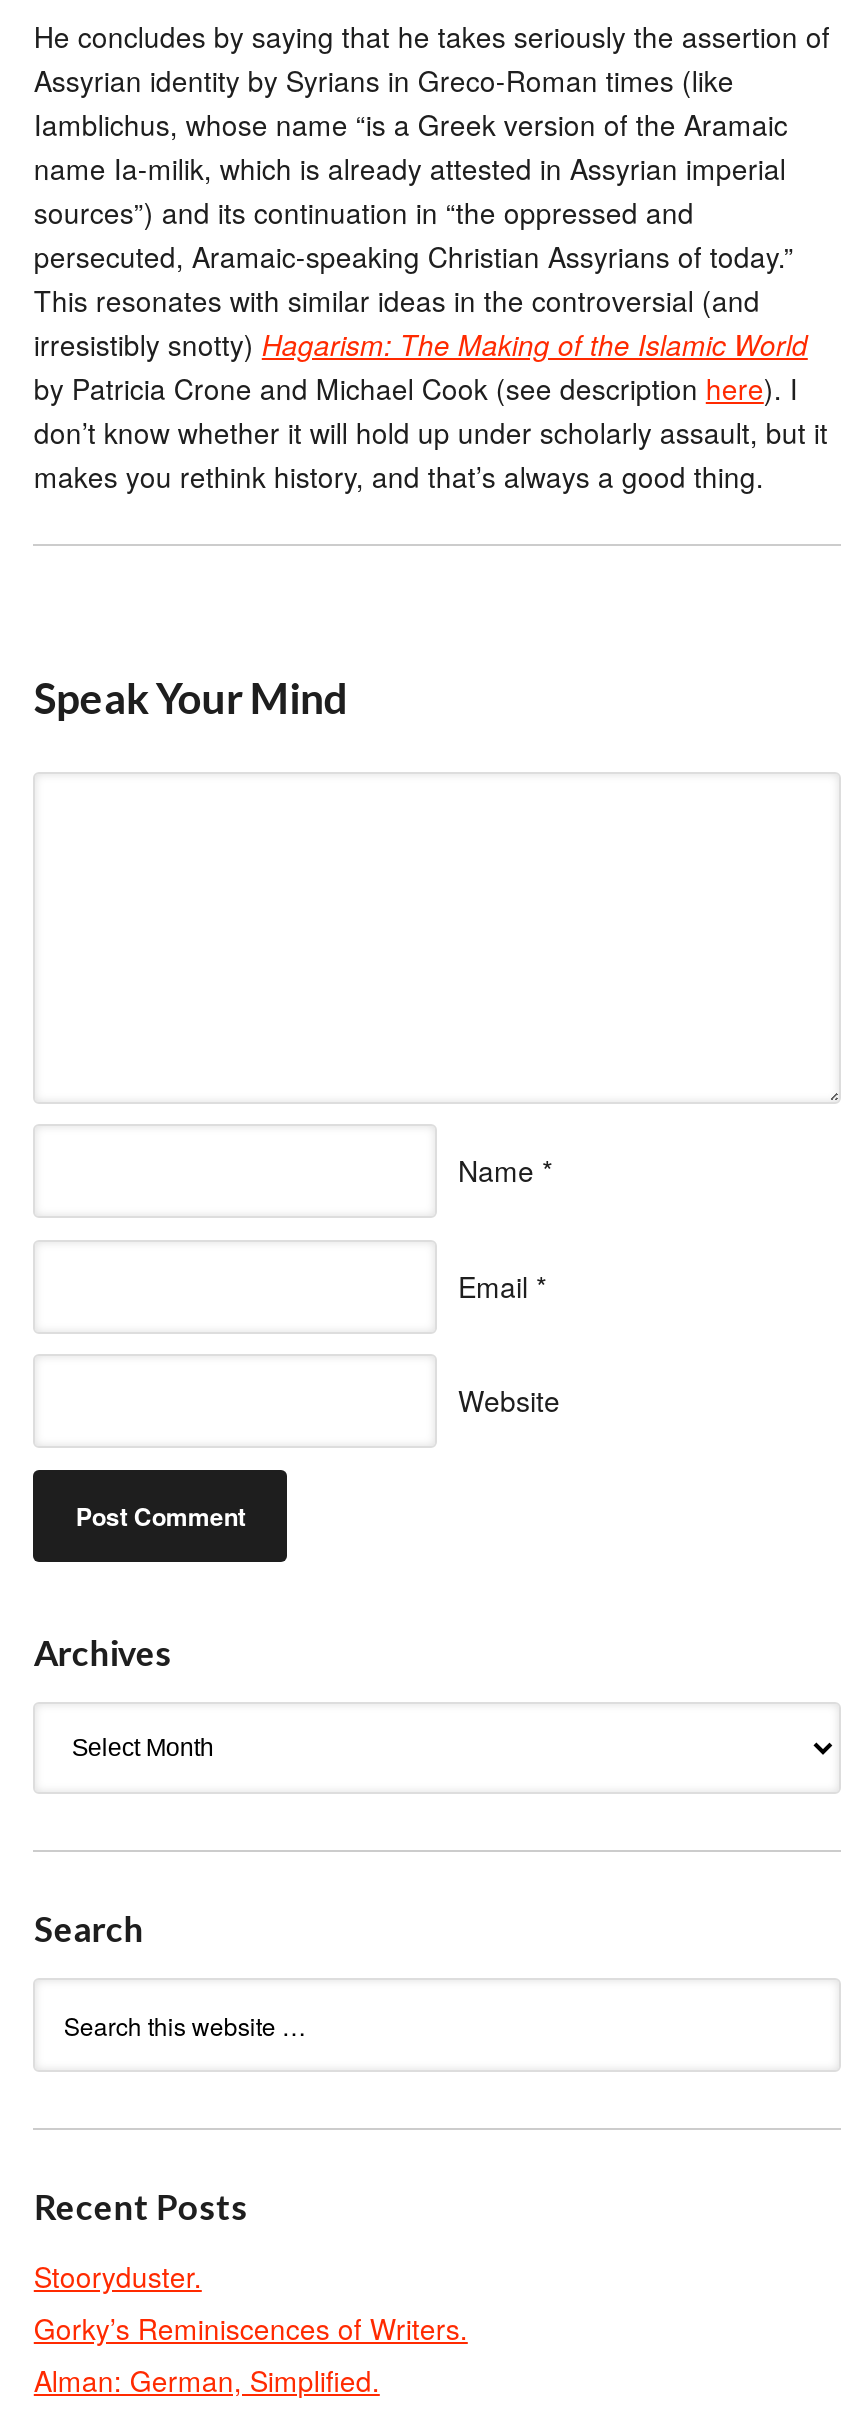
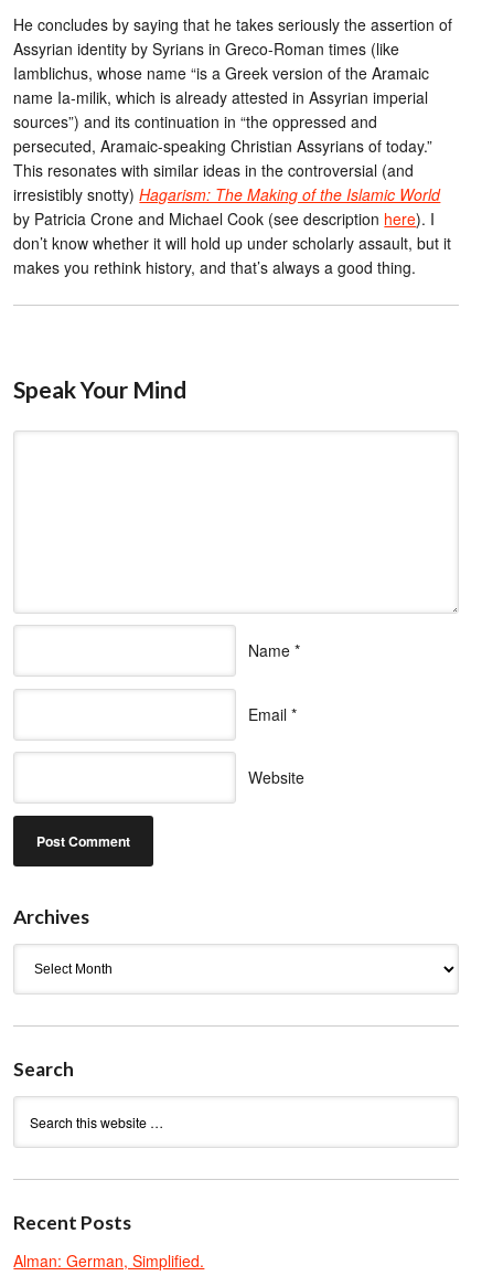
- Stooryduster.
- Gorky’s Reminiscences of Writers.
